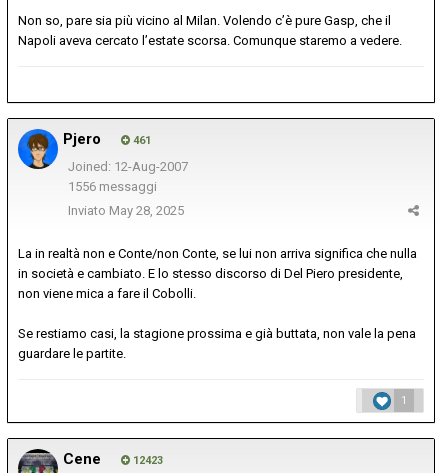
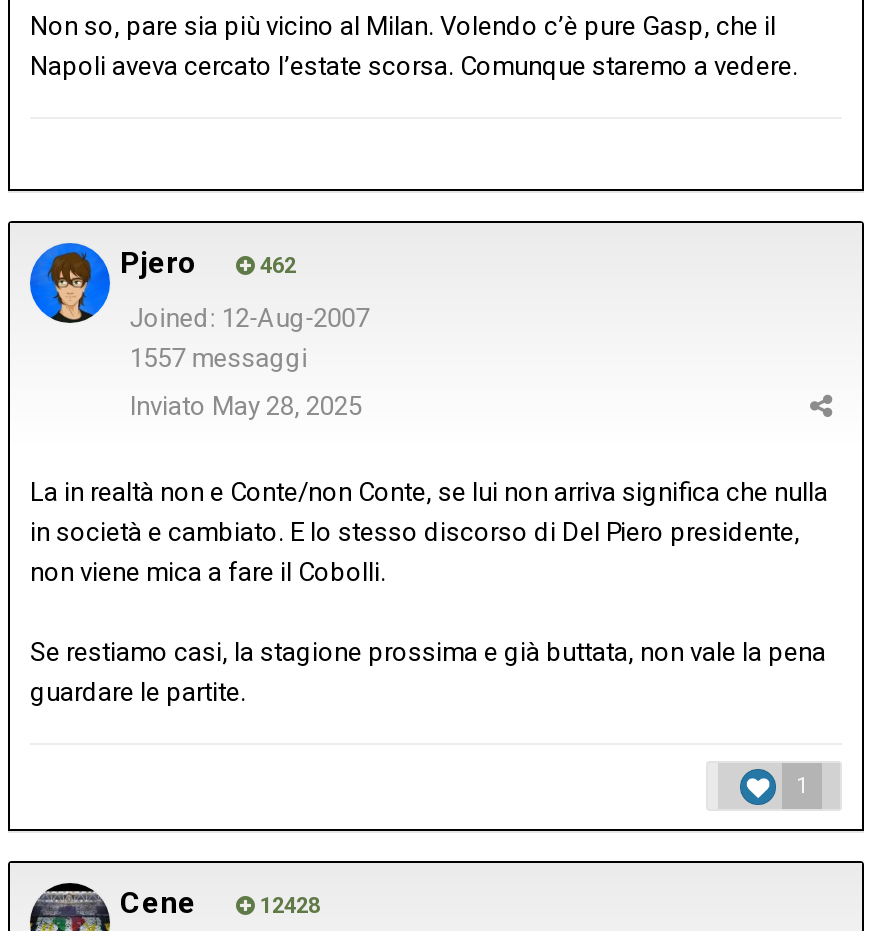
- 461
+ 462

- 1556 messaggi
+ 1557 messaggi

- 12423
+ 12428
